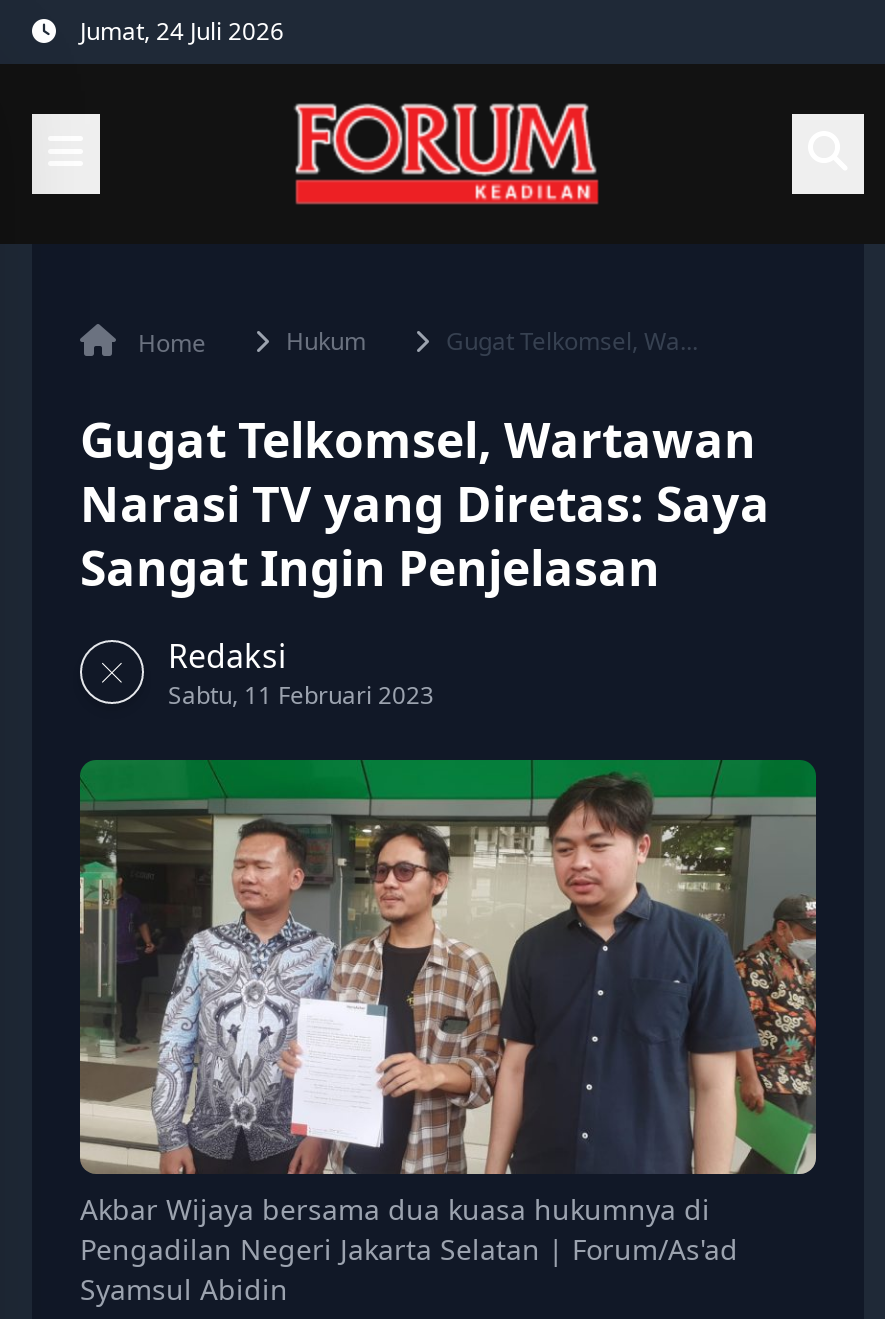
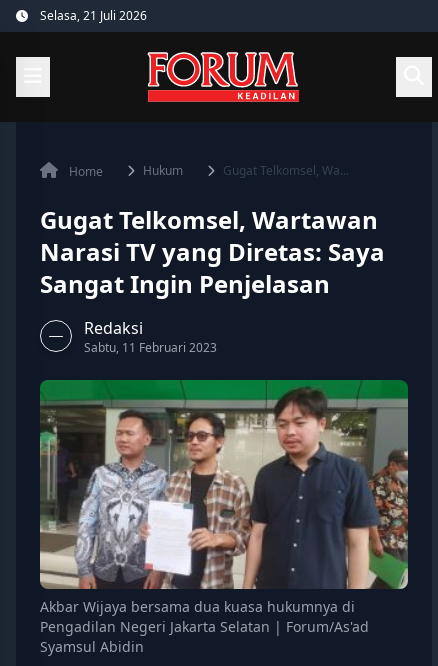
- Jumat, 24 Juli 2026
+ Selasa, 21 Juli 2026
